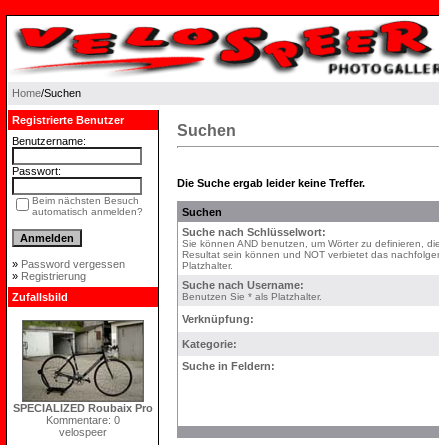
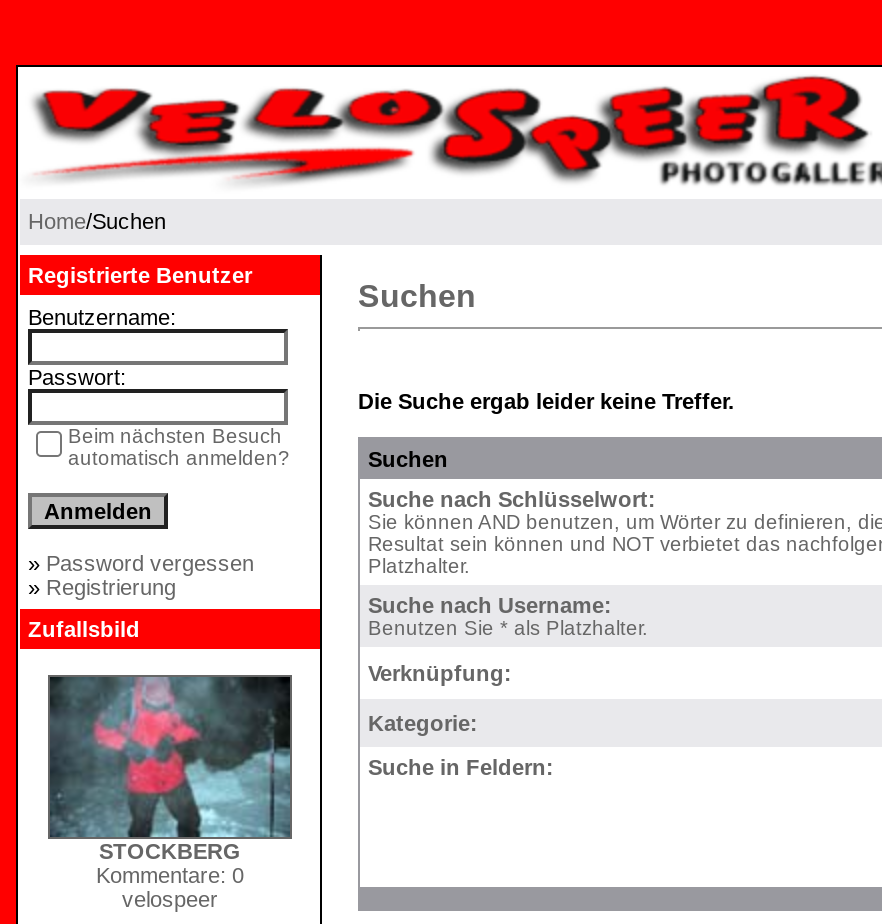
- [image]
- SPECIALIZED Roubaix Pro
+ [image]
+ STOCKBERG
